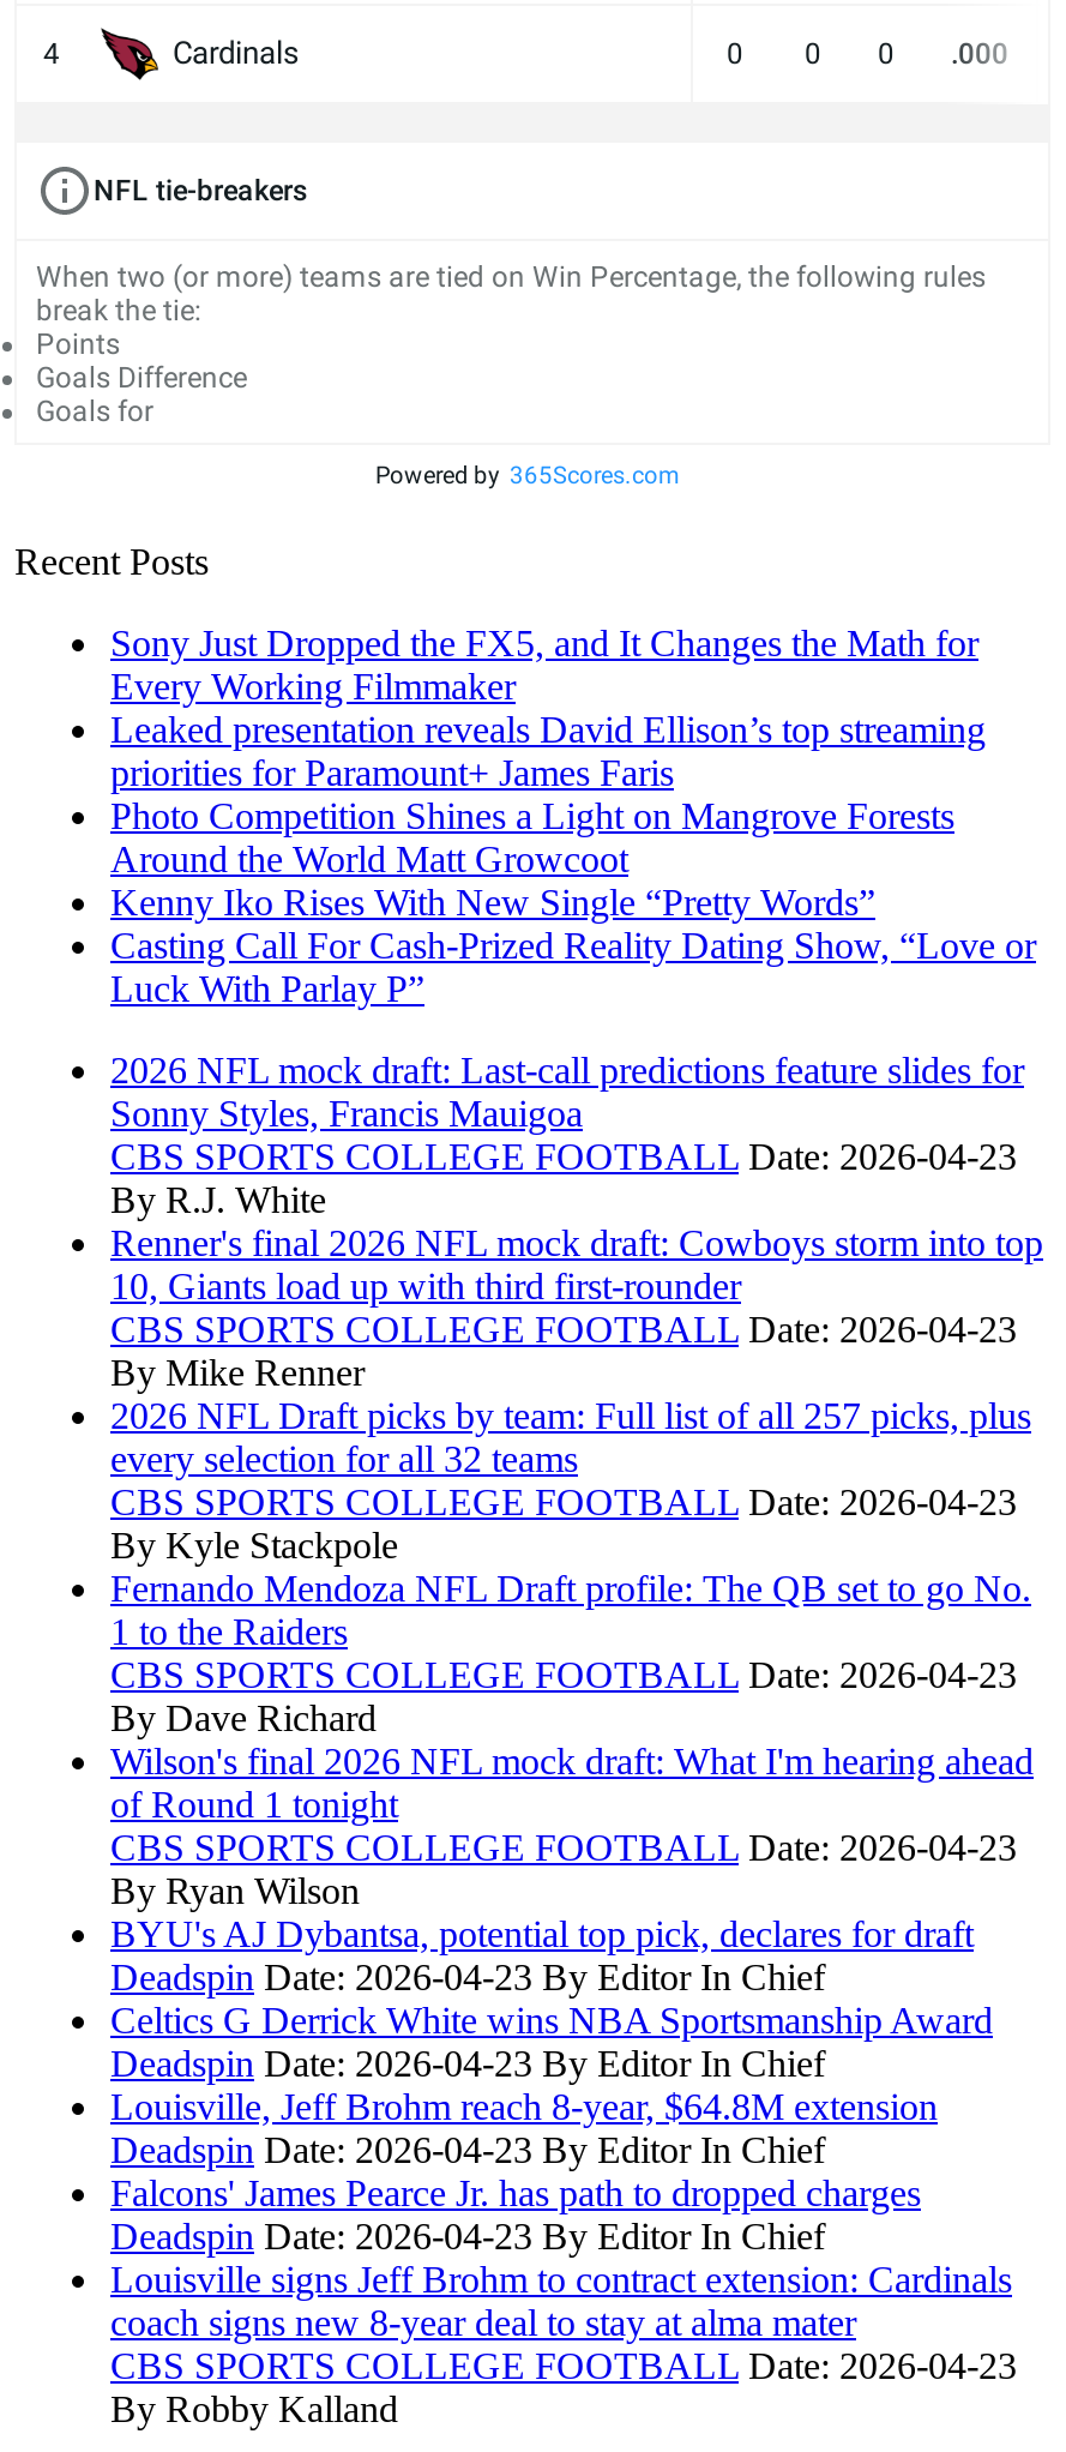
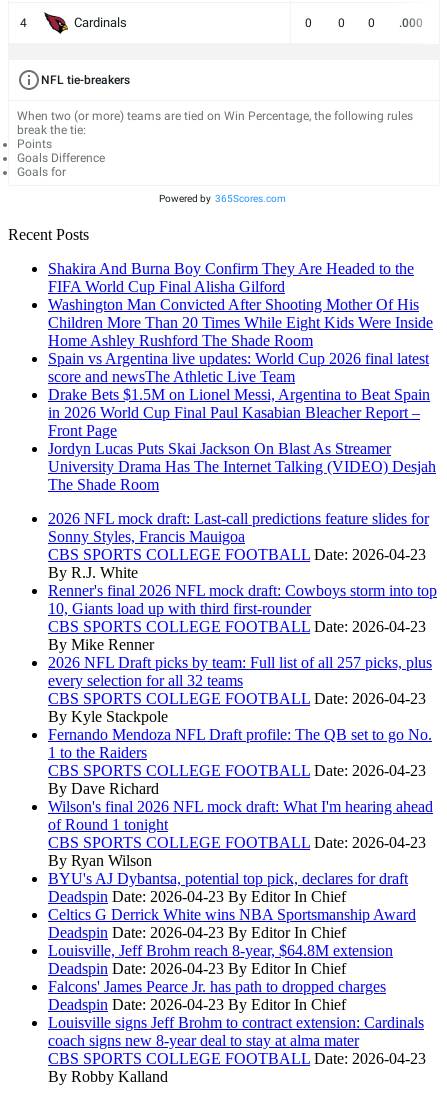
- Sony Just Dropped the FX5, and It Changes the Math for
- Every Working Filmmaker
- Leaked presentation reveals David Ellison’s top streaming
- priorities for Paramount+ James Faris
- Photo Competition Shines a Light on Mangrove Forests
- Around the World Matt Growcoot
- Kenny Iko Rises With New Single “Pretty Words”
- Casting Call For Cash-Prized Reality Dating Show, “Love or
- Luck With Parlay P”
+ Shakira And Burna Boy Confirm They Are Headed to the
+ FIFA World Cup Final Alisha Gilford
+ Washington Man Convicted After Shooting Mother Of His
+ Children More Than 20 Times While Eight Kids Were Inside
+ Home Ashley Rushford The Shade Room
+ Spain vs Argentina live updates: World Cup 2026 final latest
+ score and newsThe Athletic Live Team
+ Drake Bets $1.5M on Lionel Messi, Argentina to Beat Spain
+ in 2026 World Cup Final Paul Kasabian Bleacher Report –
+ Front Page
+ Jordyn Lucas Puts Skai Jackson On Blast As Streamer
+ University Drama Has The Internet Talking (VIDEO) Desjah
+ The Shade Room
